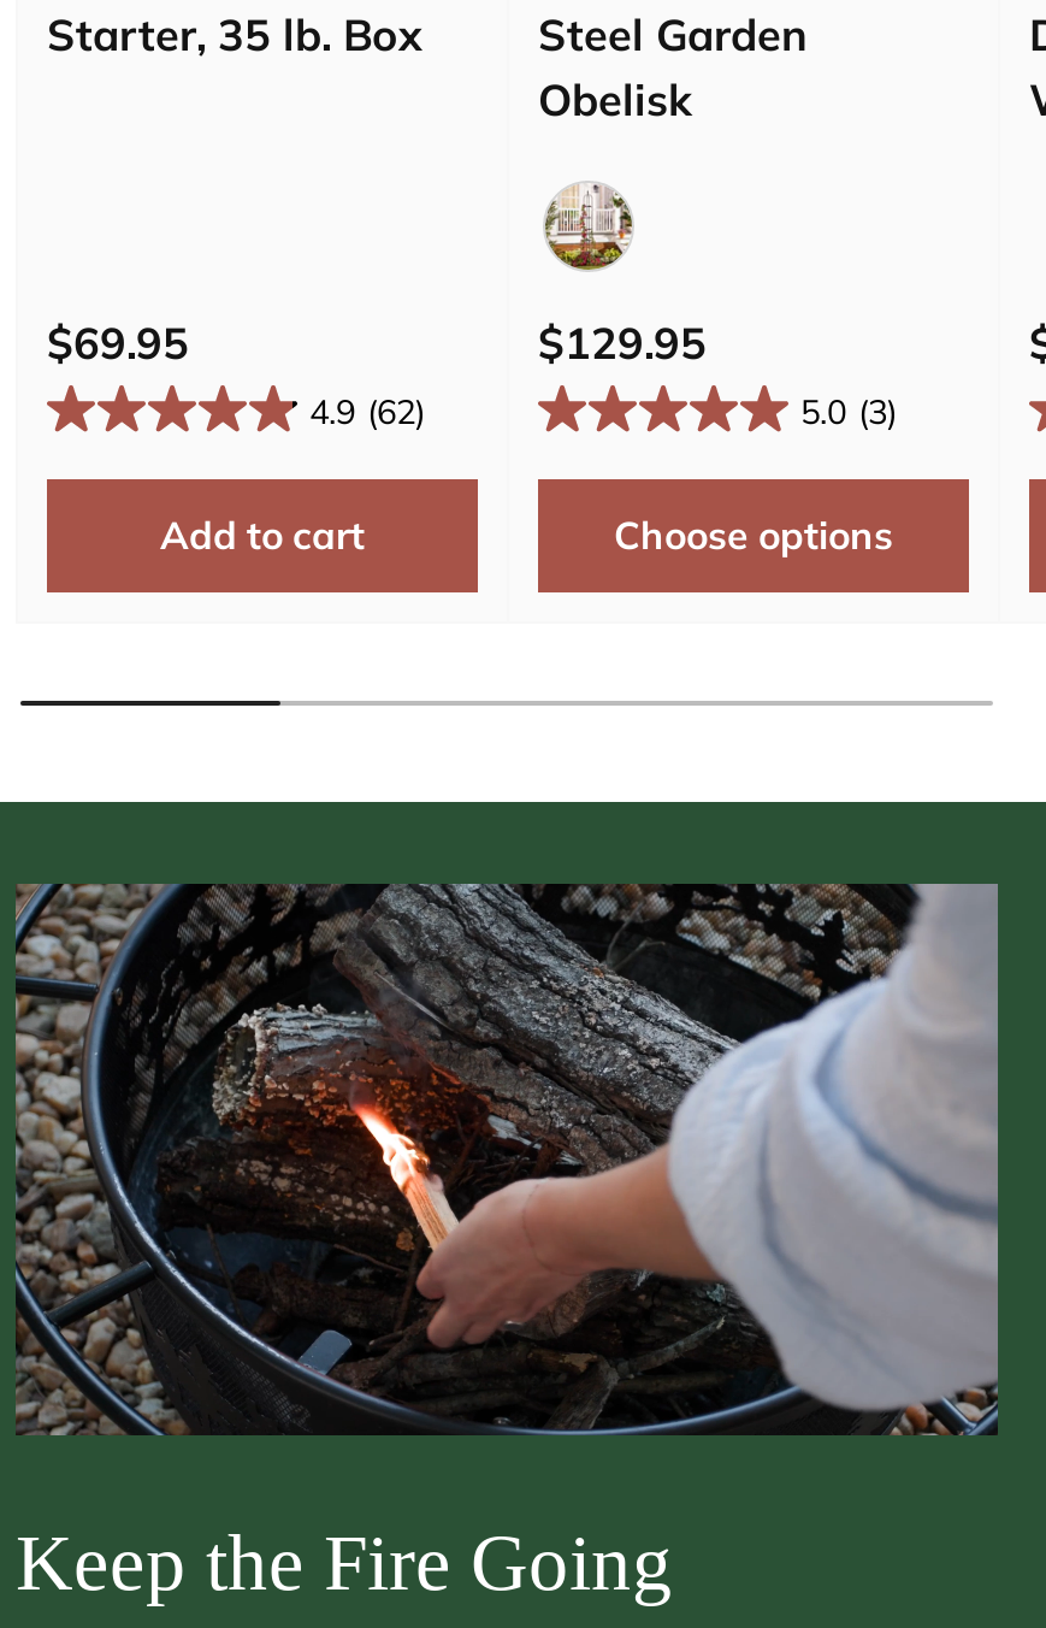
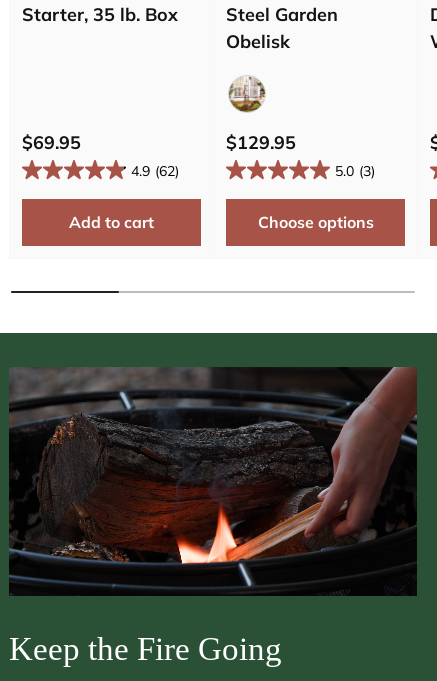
- [image]
+ [image]
